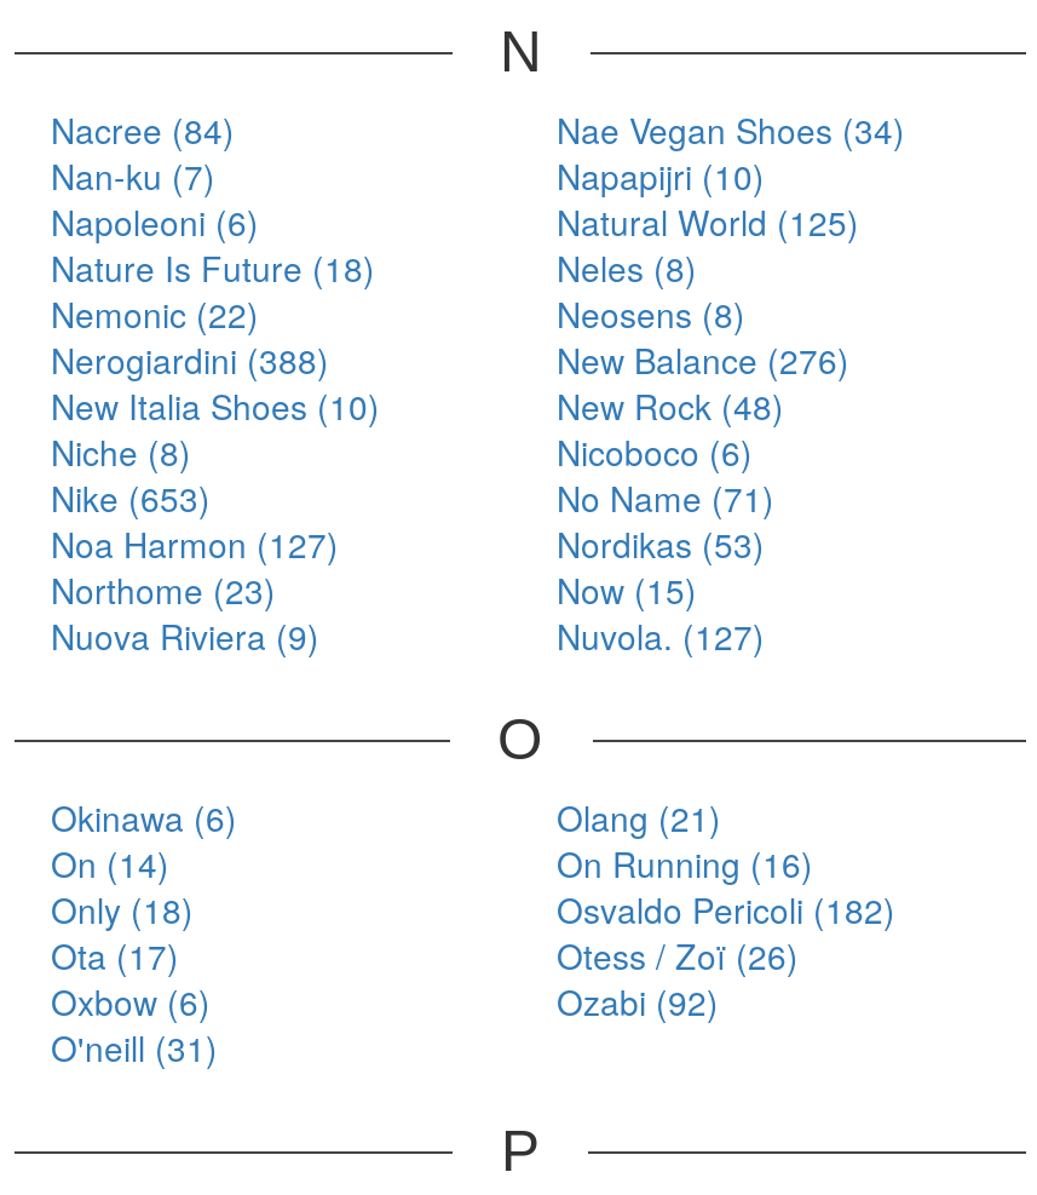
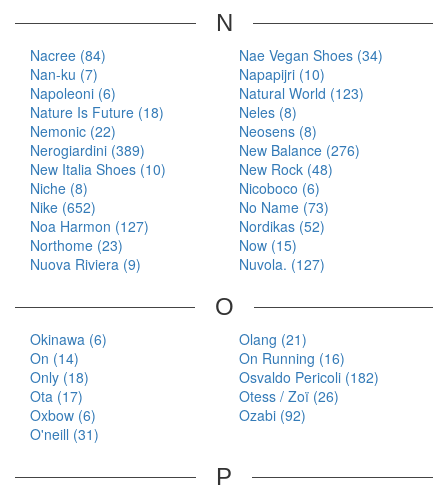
- Natural World (125)
+ Natural World (123)

- Nerogiardini (388)
+ Nerogiardini (389)

- Nike (653)
+ Nike (652)

- No Name (71)
+ No Name (73)

- Nordikas (53)
+ Nordikas (52)
